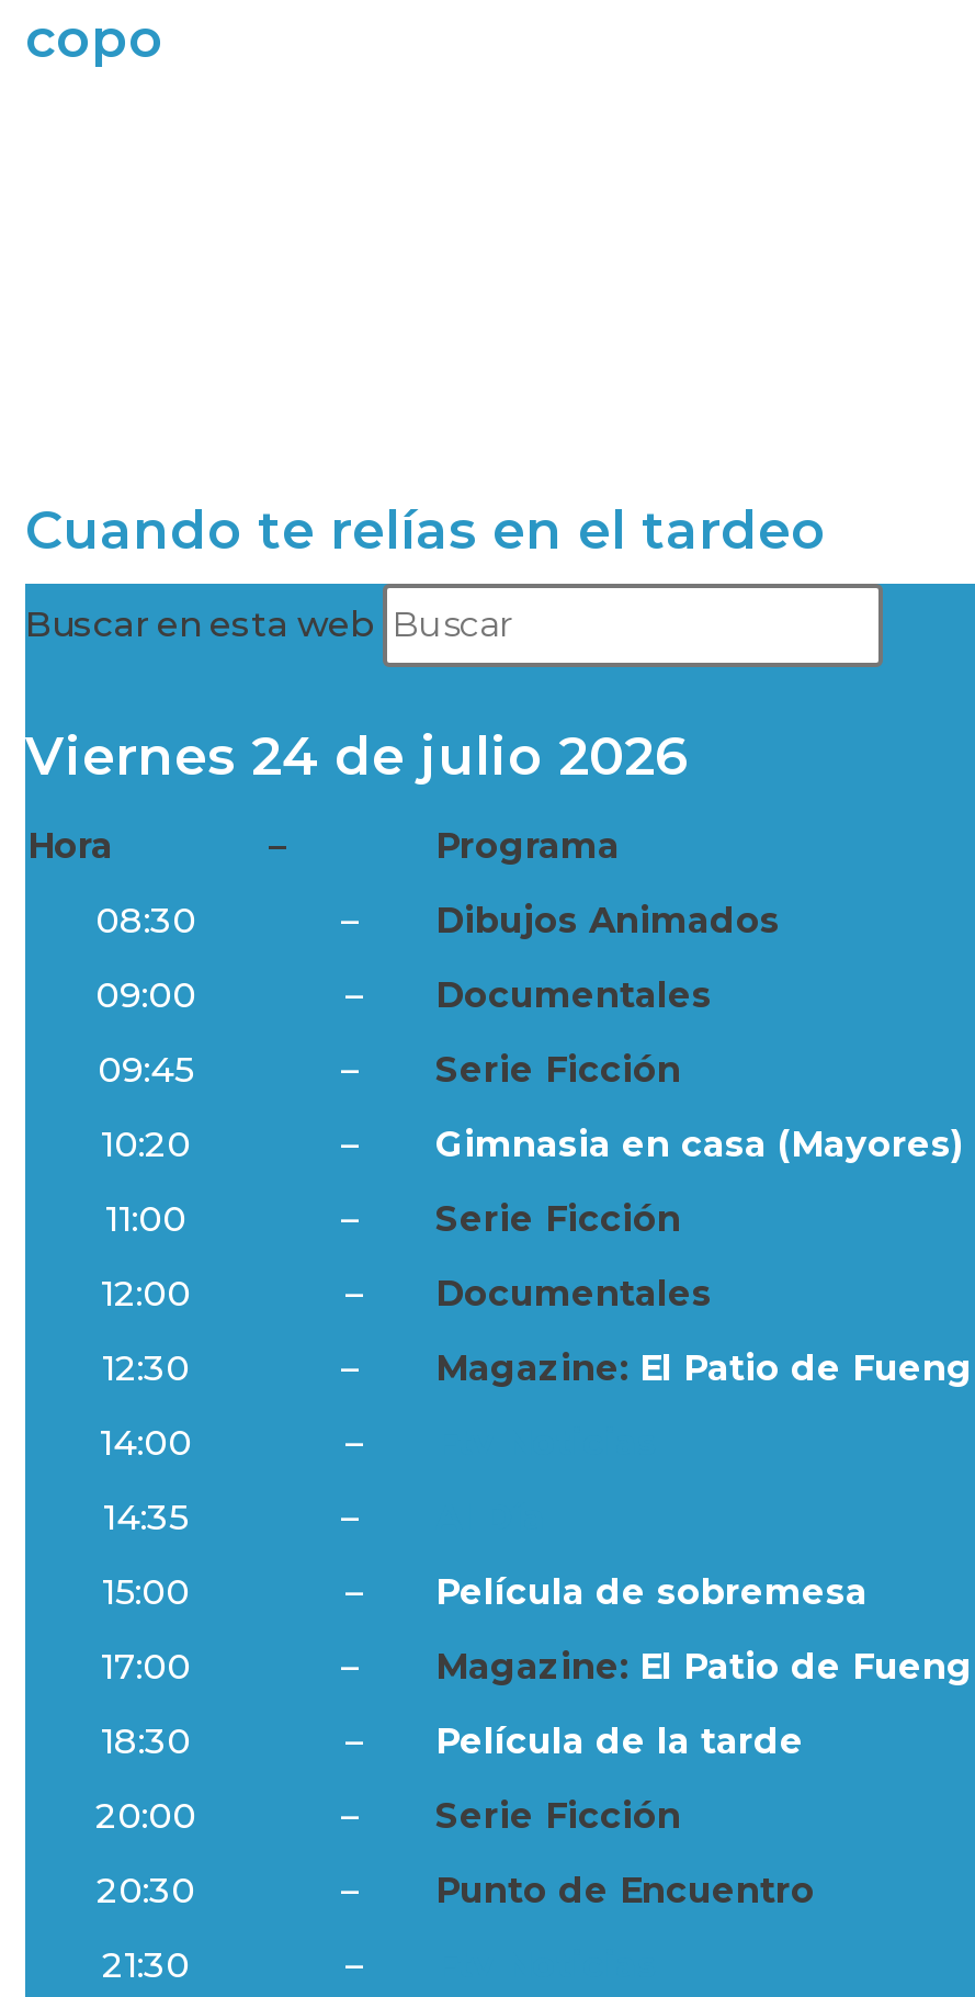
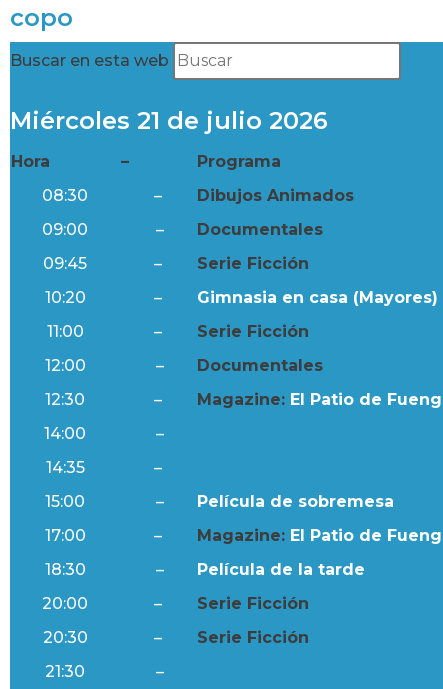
- Cuando te relías en el tardeo

- Viernes 24 de julio 2026
+ Miércoles 21 de julio 2026

- Punto de Encuentro
+ Serie Ficción
